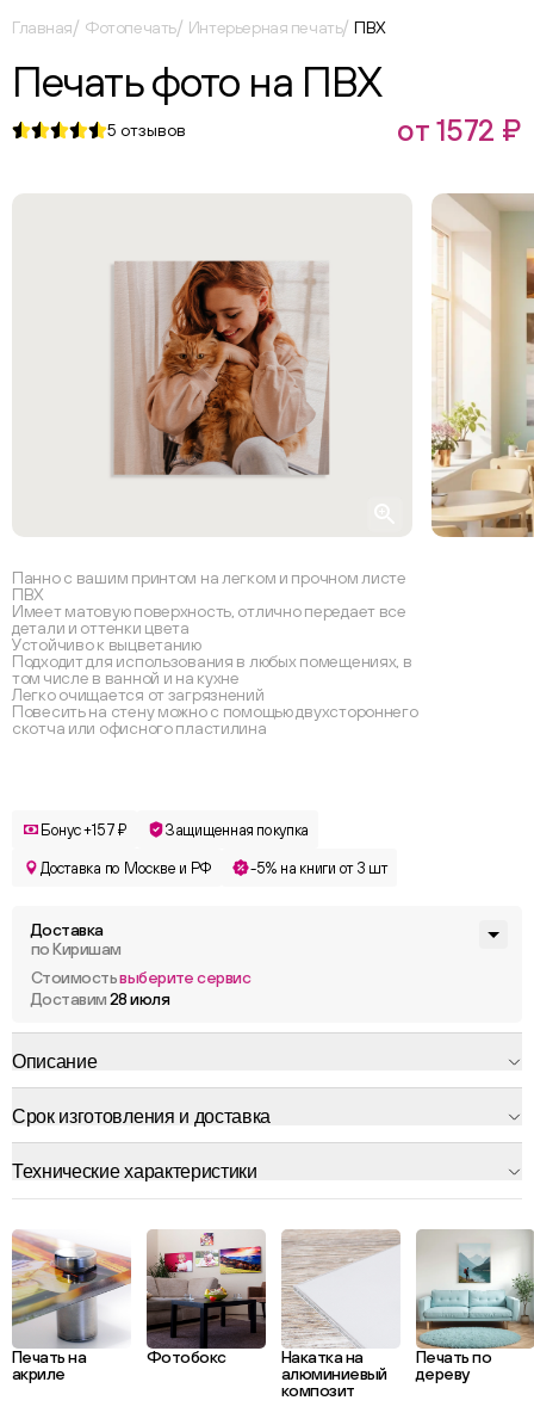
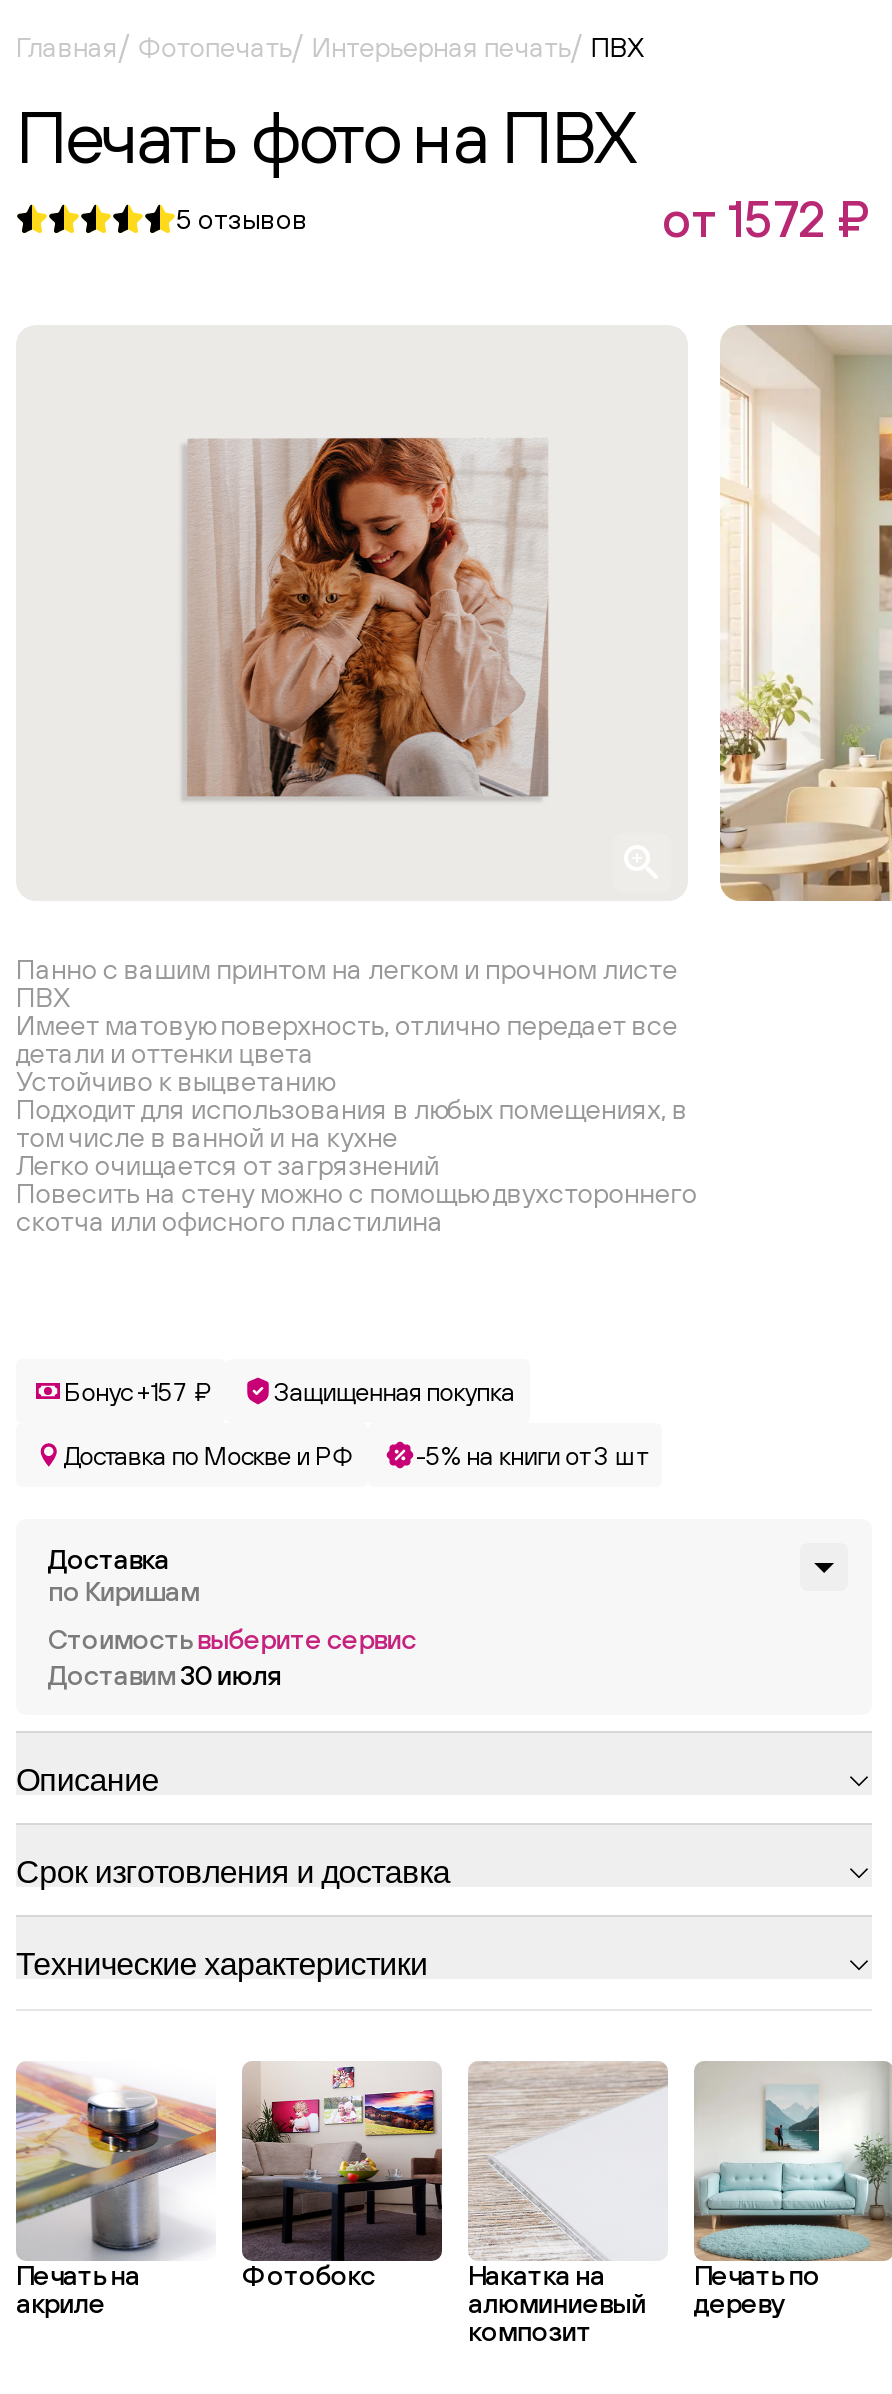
- Доставим 28 июля
+ Доставим 30 июля
